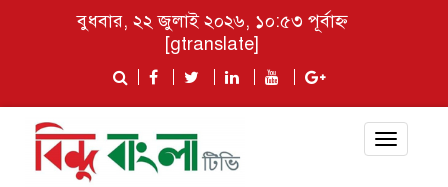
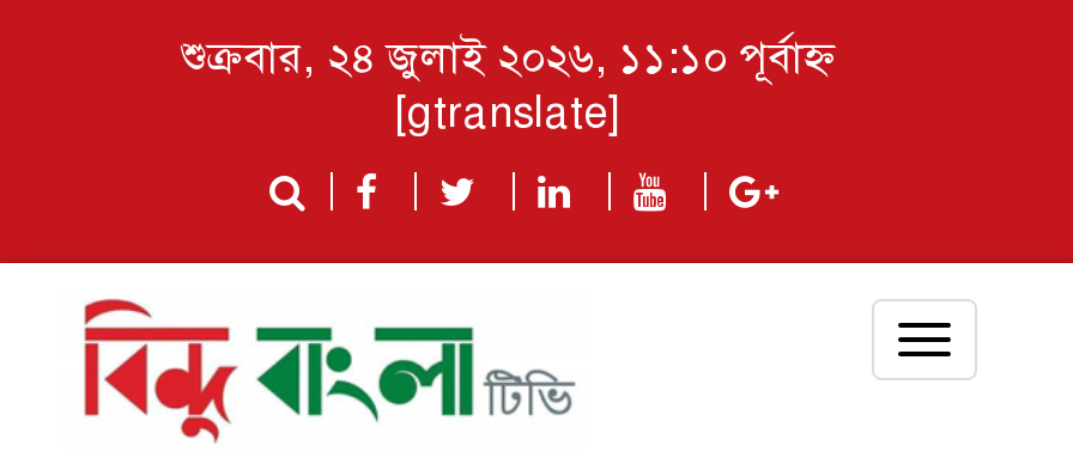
- বুধবার, ২২ জুলাই ২০২৬, ১০:৫৩ পূর্বাহ্ন
+ শুক্রবার, ২৪ জুলাই ২০২৬, ১১:১০ পূর্বাহ্ন
